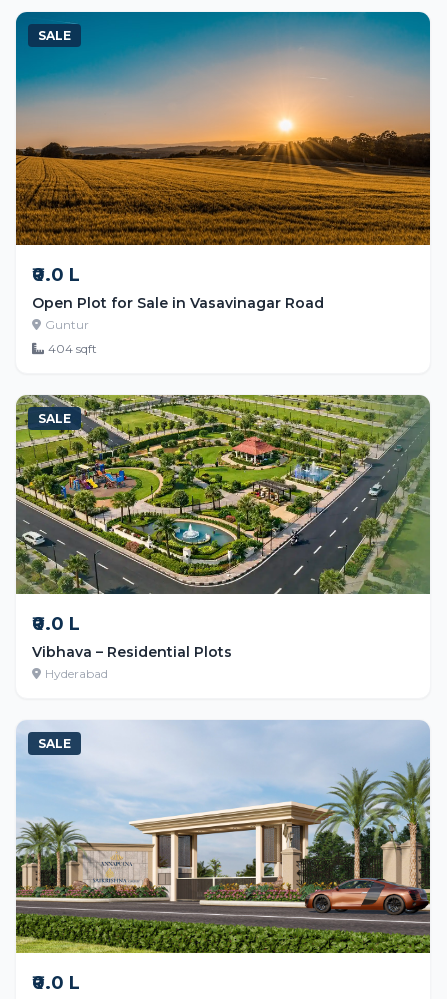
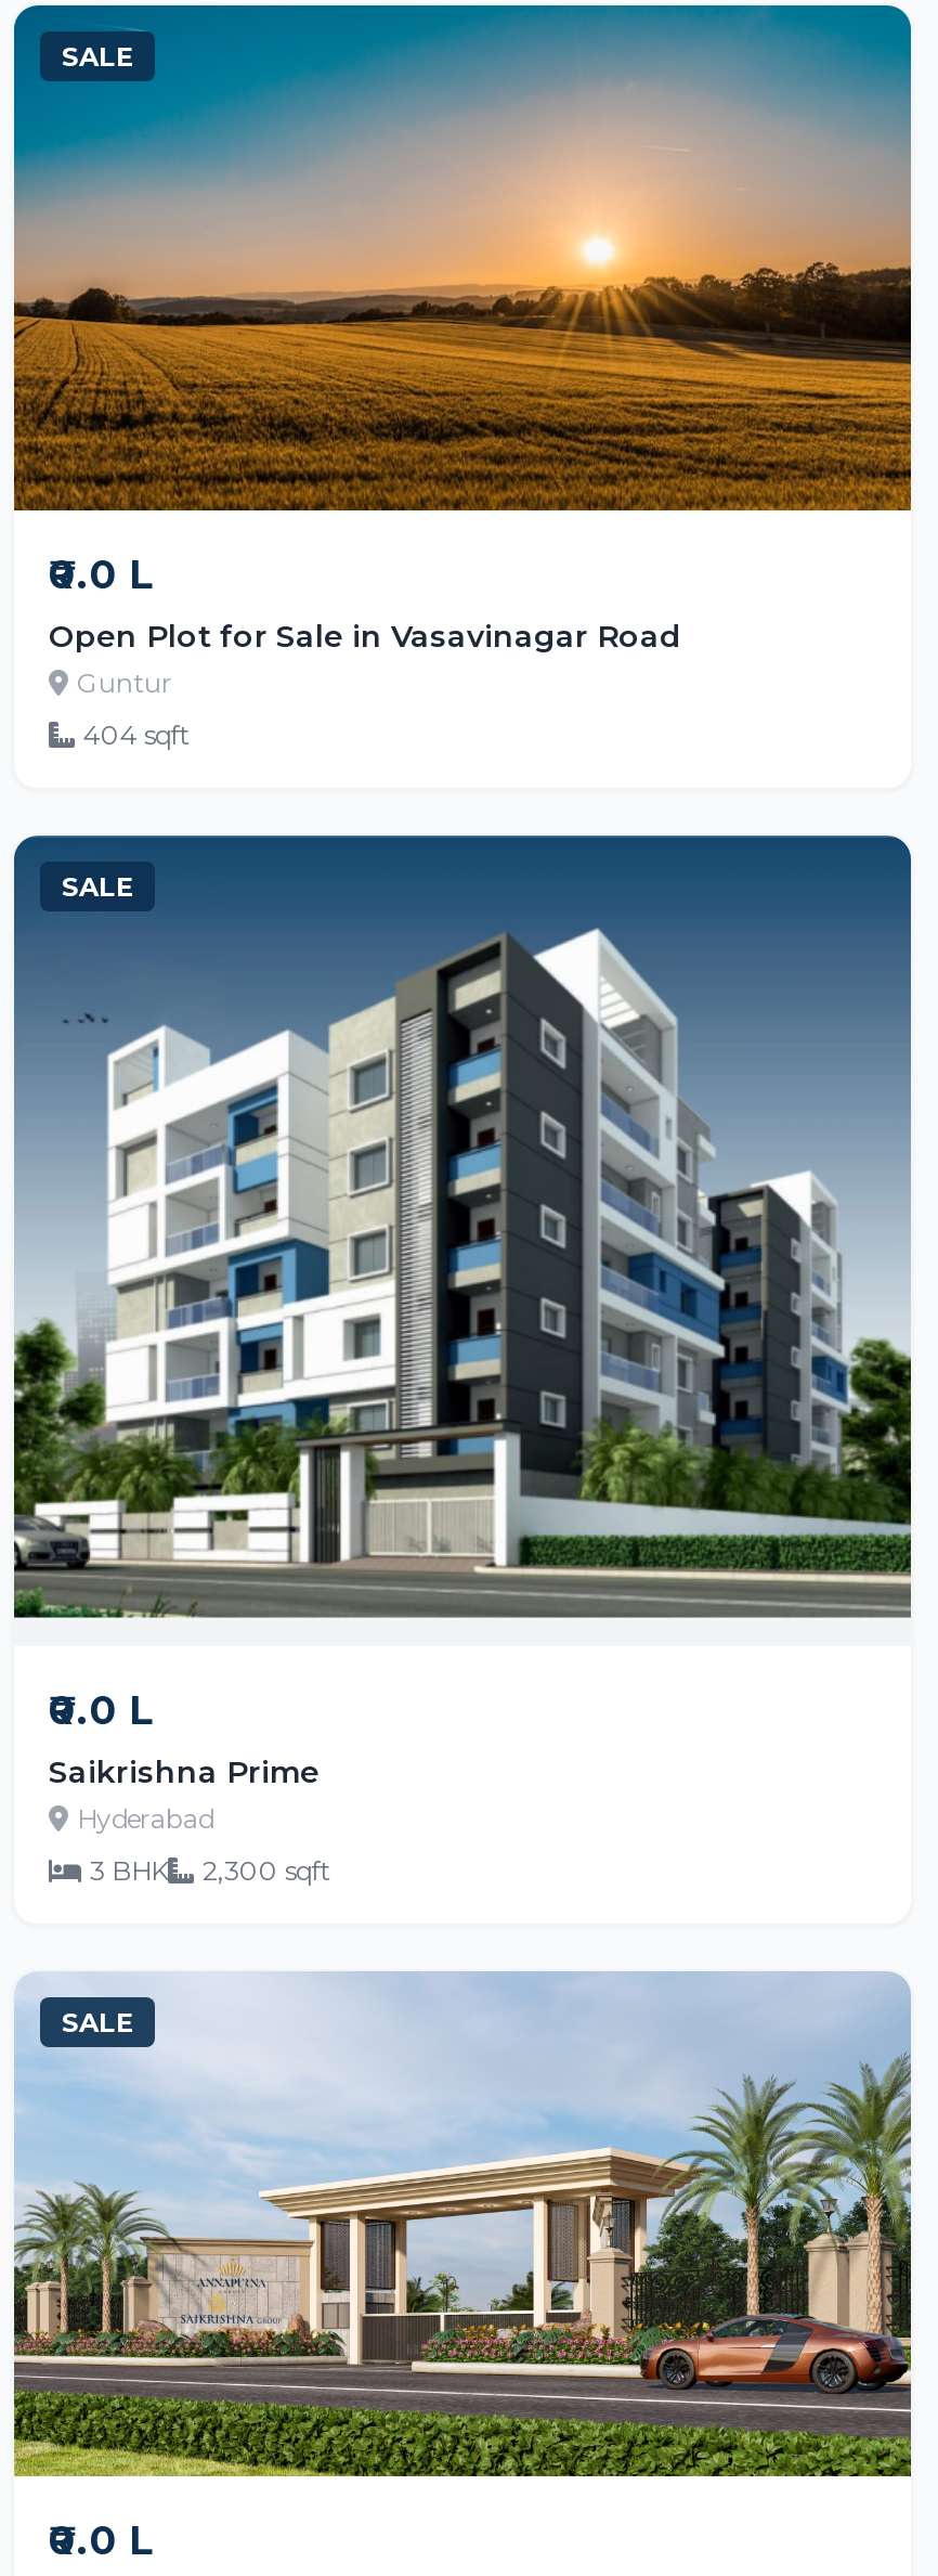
- [image]
+ [image]

- Vibhava – Residential Plots
+ Saikrishna Prime

+ 3 BHK
+ 2,300 sqft
